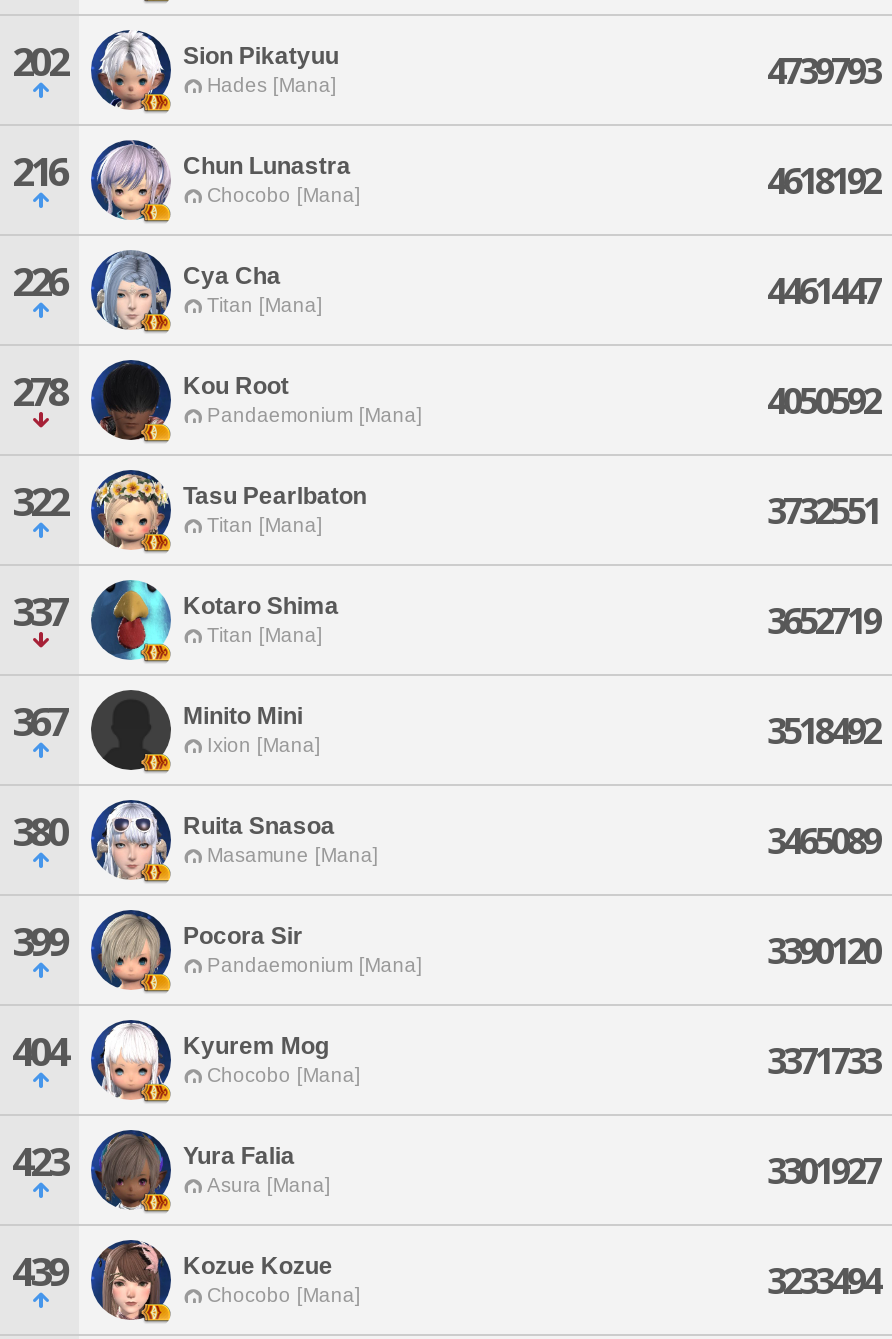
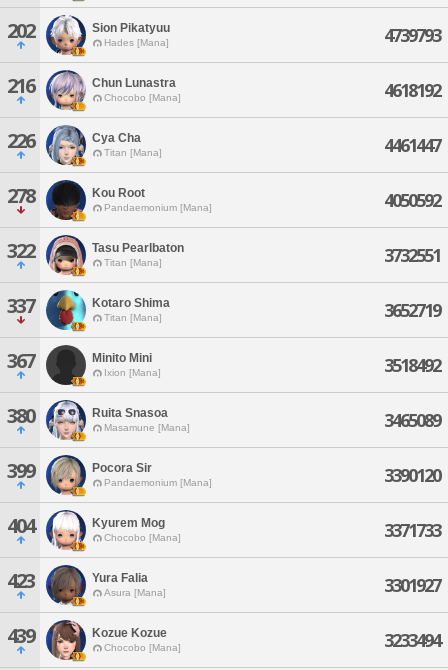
- [image]
+ [image]
